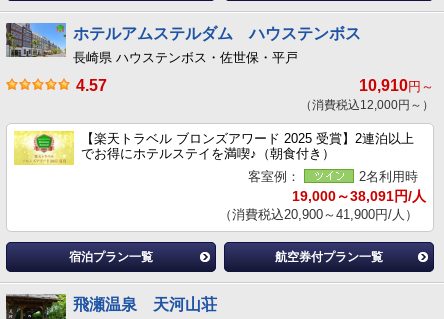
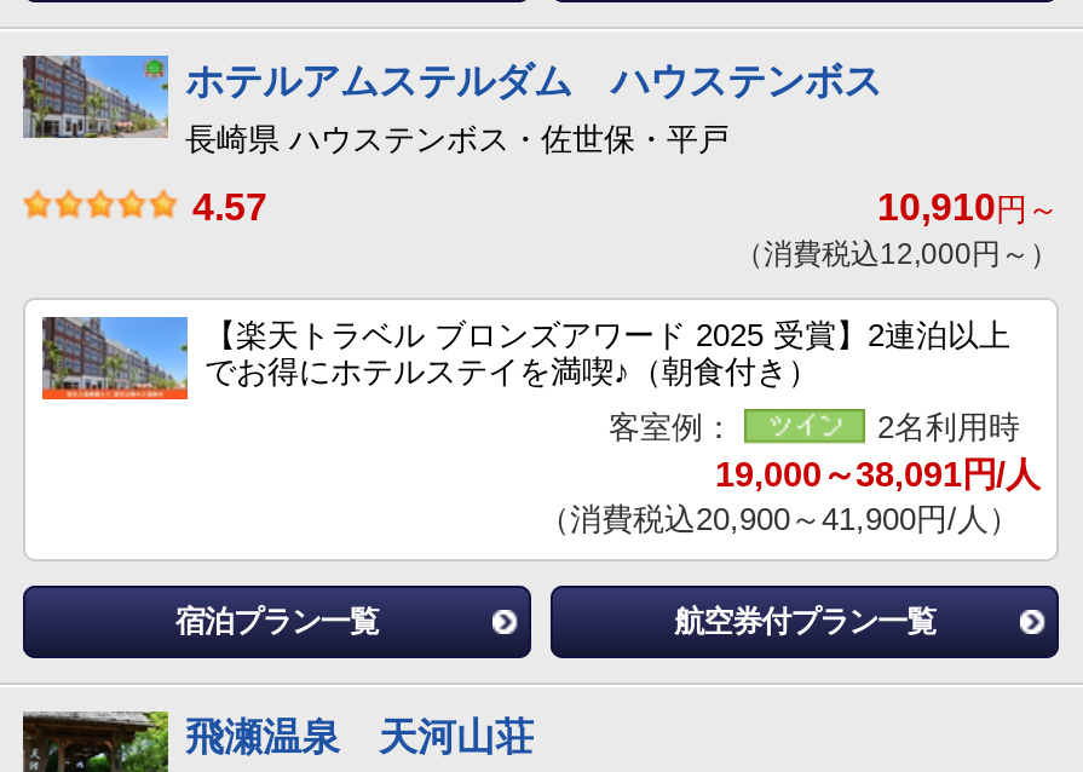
- [image]
+ [image]
